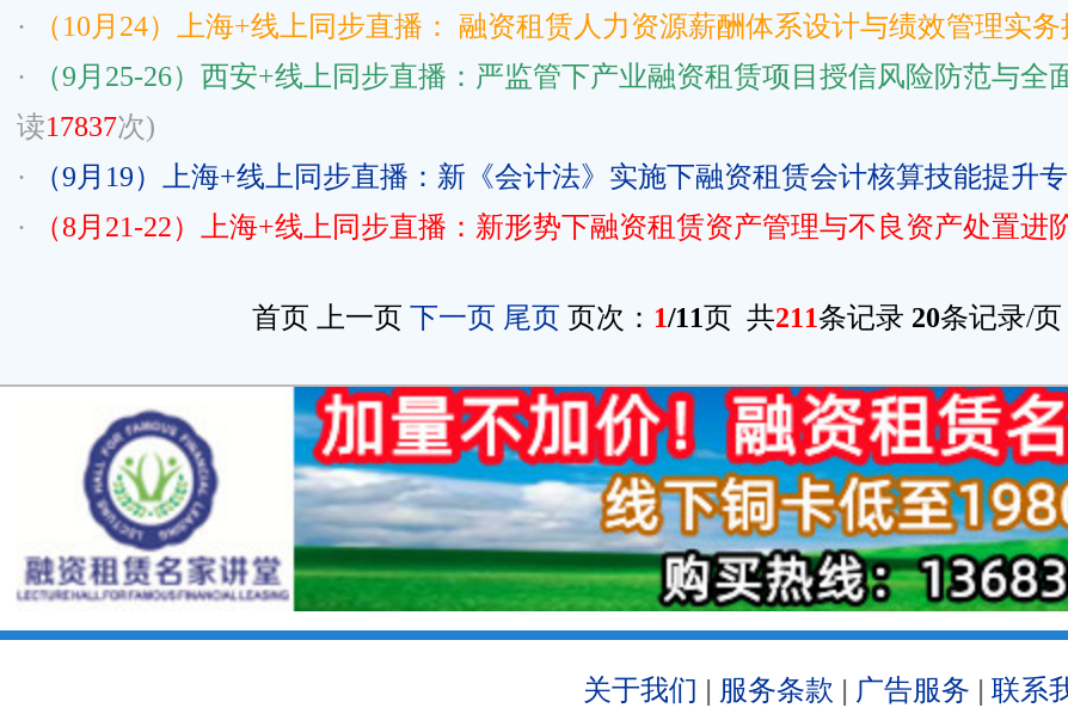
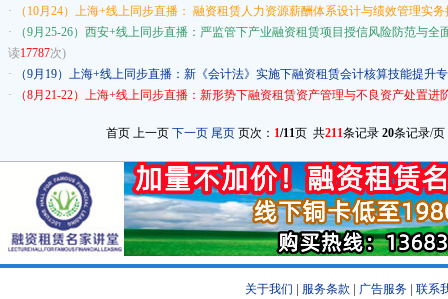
- 读17837次)
+ 读17787次)
